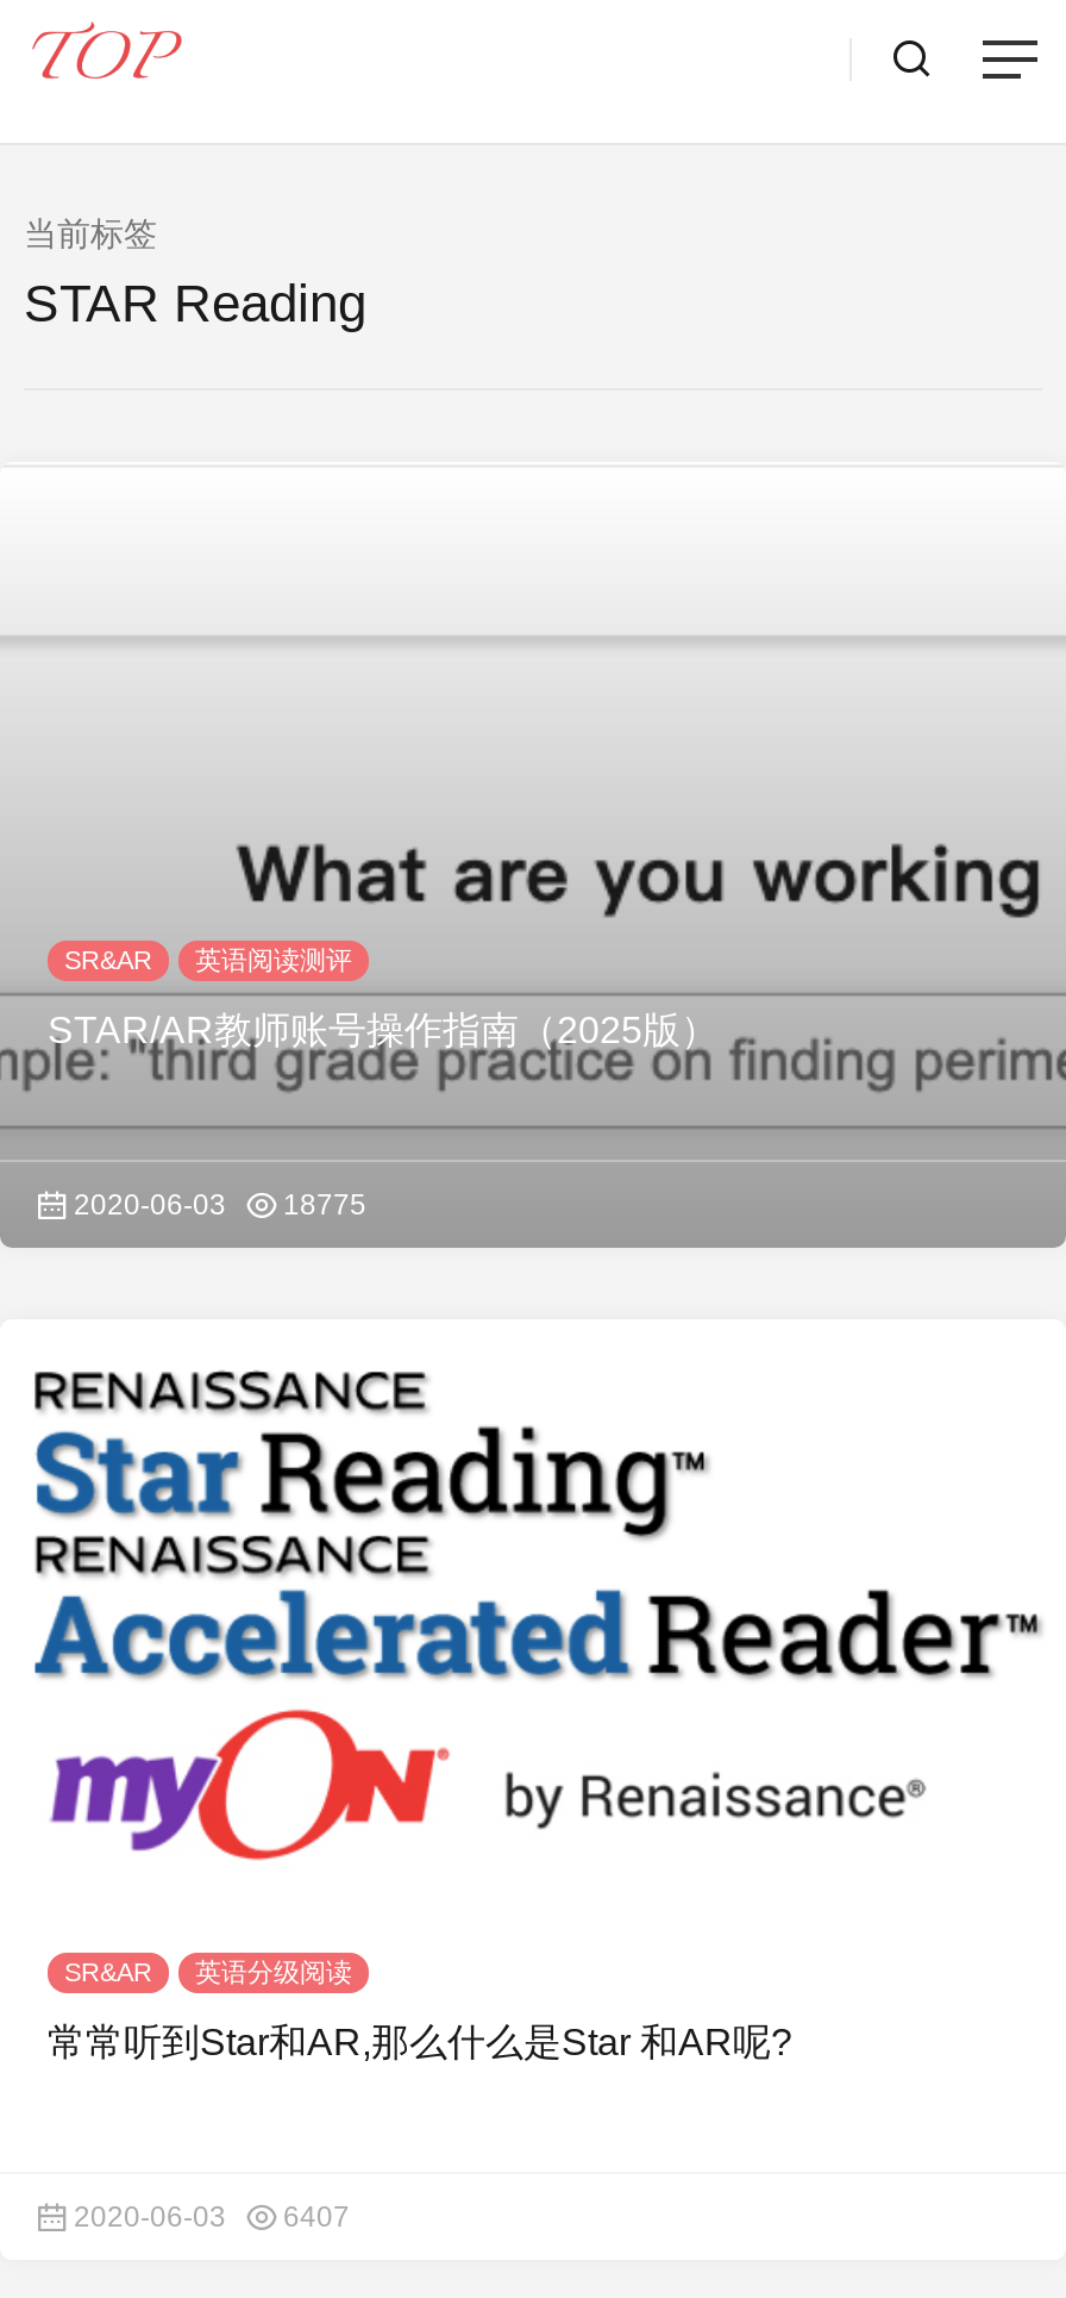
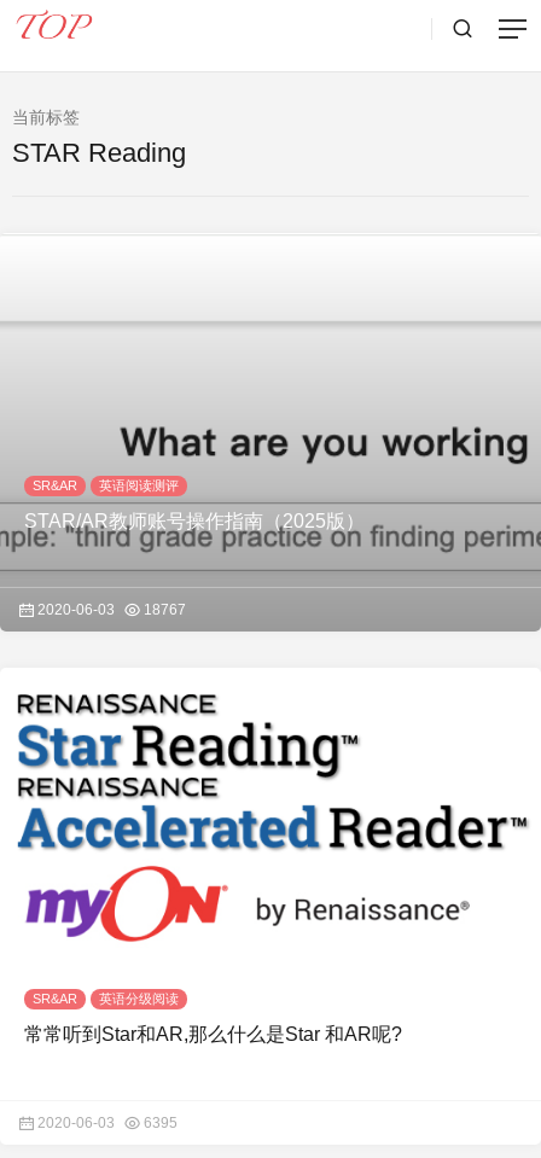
- 2020-06-03 18775
+ 2020-06-03 18767

- 2020-06-03 6407
+ 2020-06-03 6395
